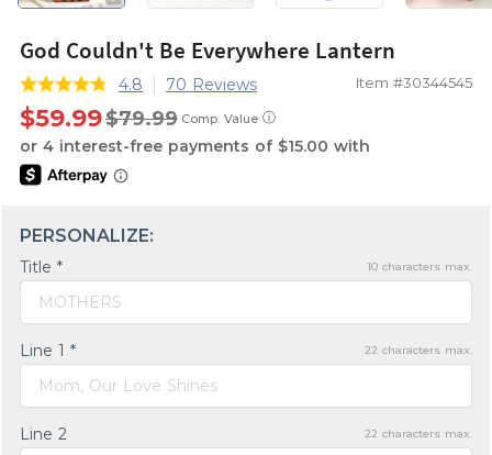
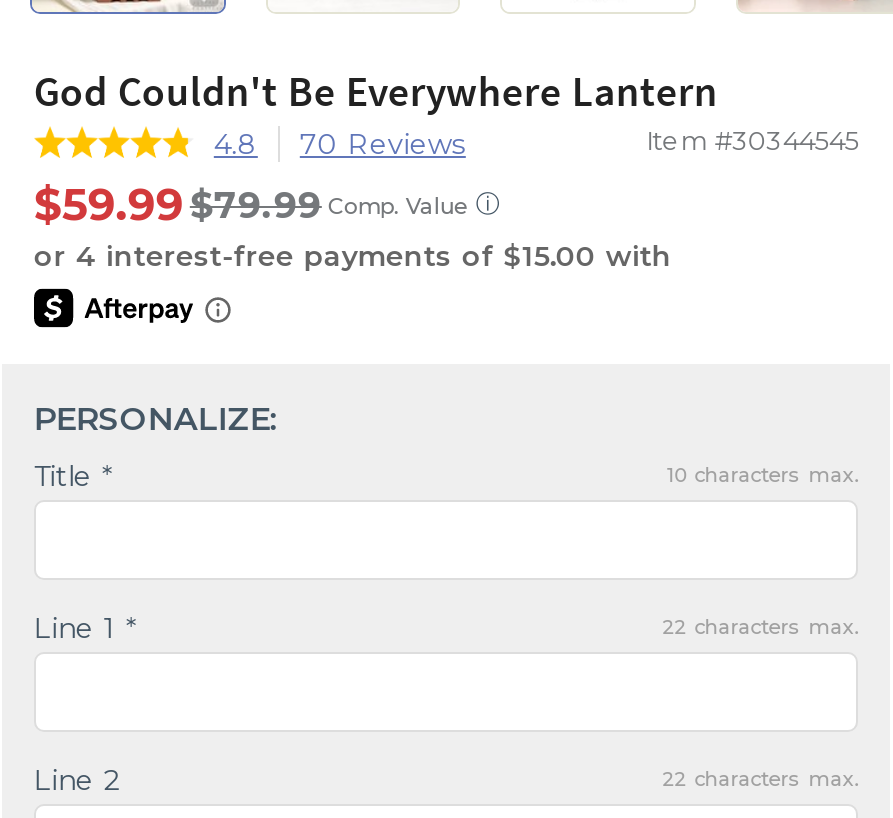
- MOTHERS

- Mom, Our Love Shines
